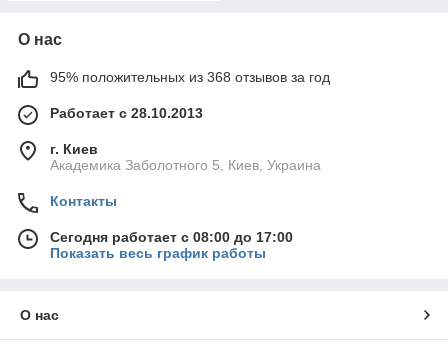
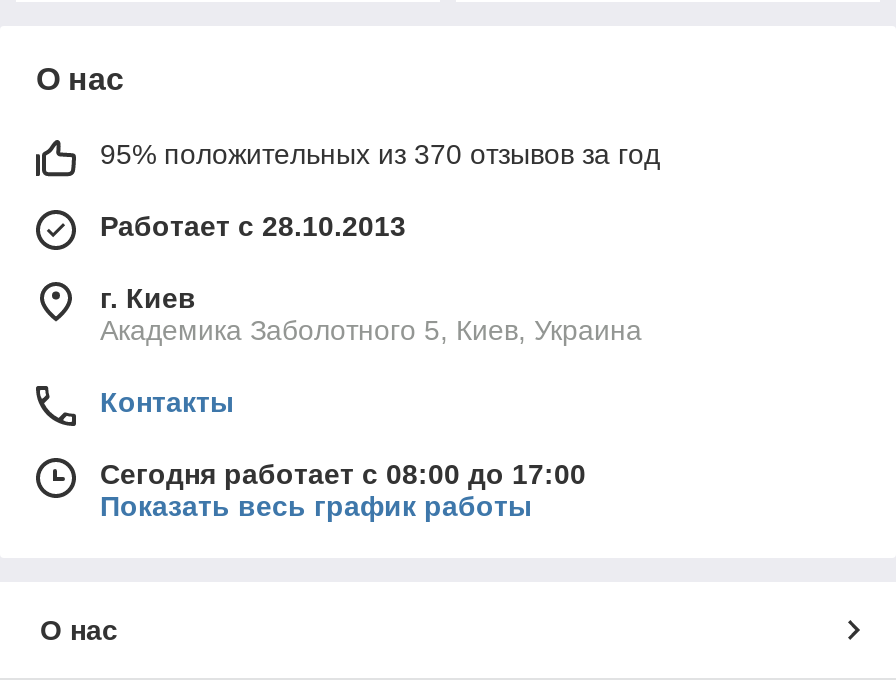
- 95% положительных из 368 отзывов за год
+ 95% положительных из 370 отзывов за год
